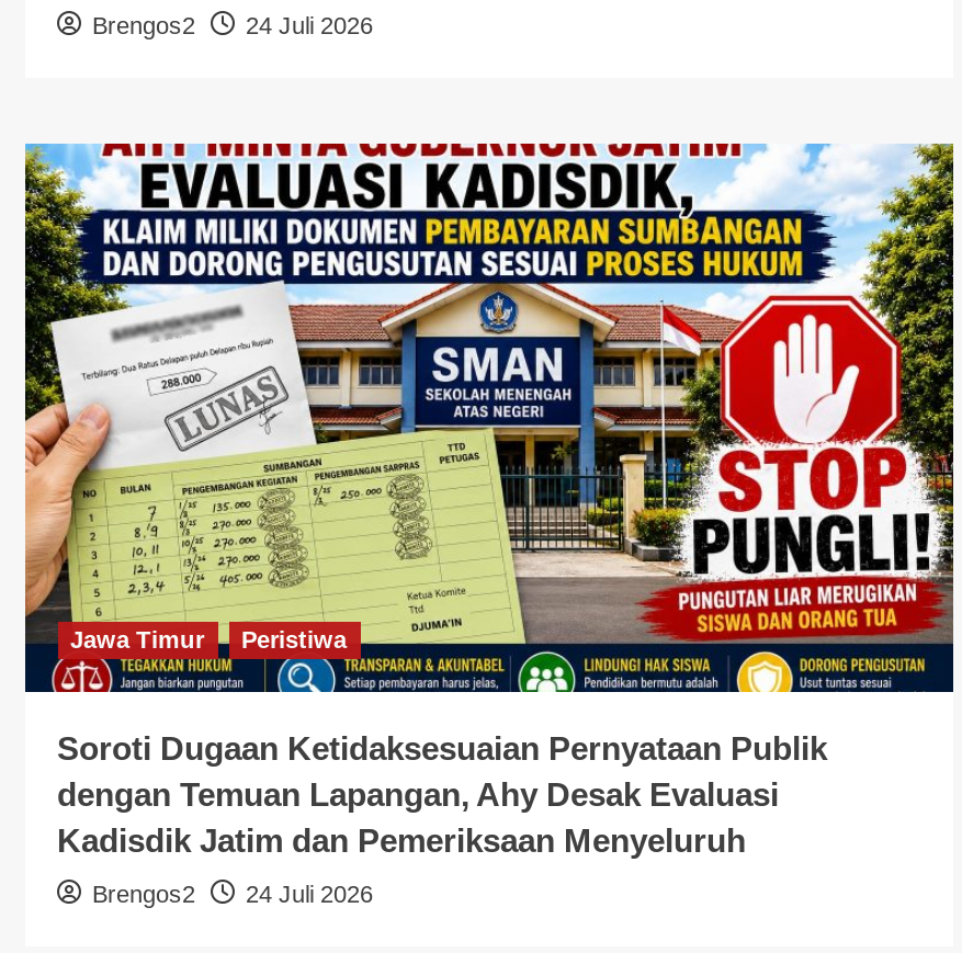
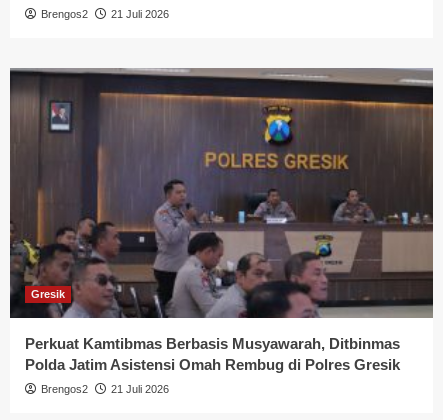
- Brengos2 24 Juli 2026
+ Brengos2 21 Juli 2026

- [image]
- Jawa Timur
- Peristiwa
+ [image]
+ Gresik

- Soroti Dugaan Ketidaksesuaian Pernyataan Publik
- dengan Temuan Lapangan, Ahy Desak Evaluasi
- Kadisdik Jatim dan Pemeriksaan Menyeluruh
+ Perkuat Kamtibmas Berbasis Musyawarah, Ditbinmas
+ Polda Jatim Asistensi Omah Rembug di Polres Gresik

- Brengos2 24 Juli 2026
+ Brengos2 21 Juli 2026
